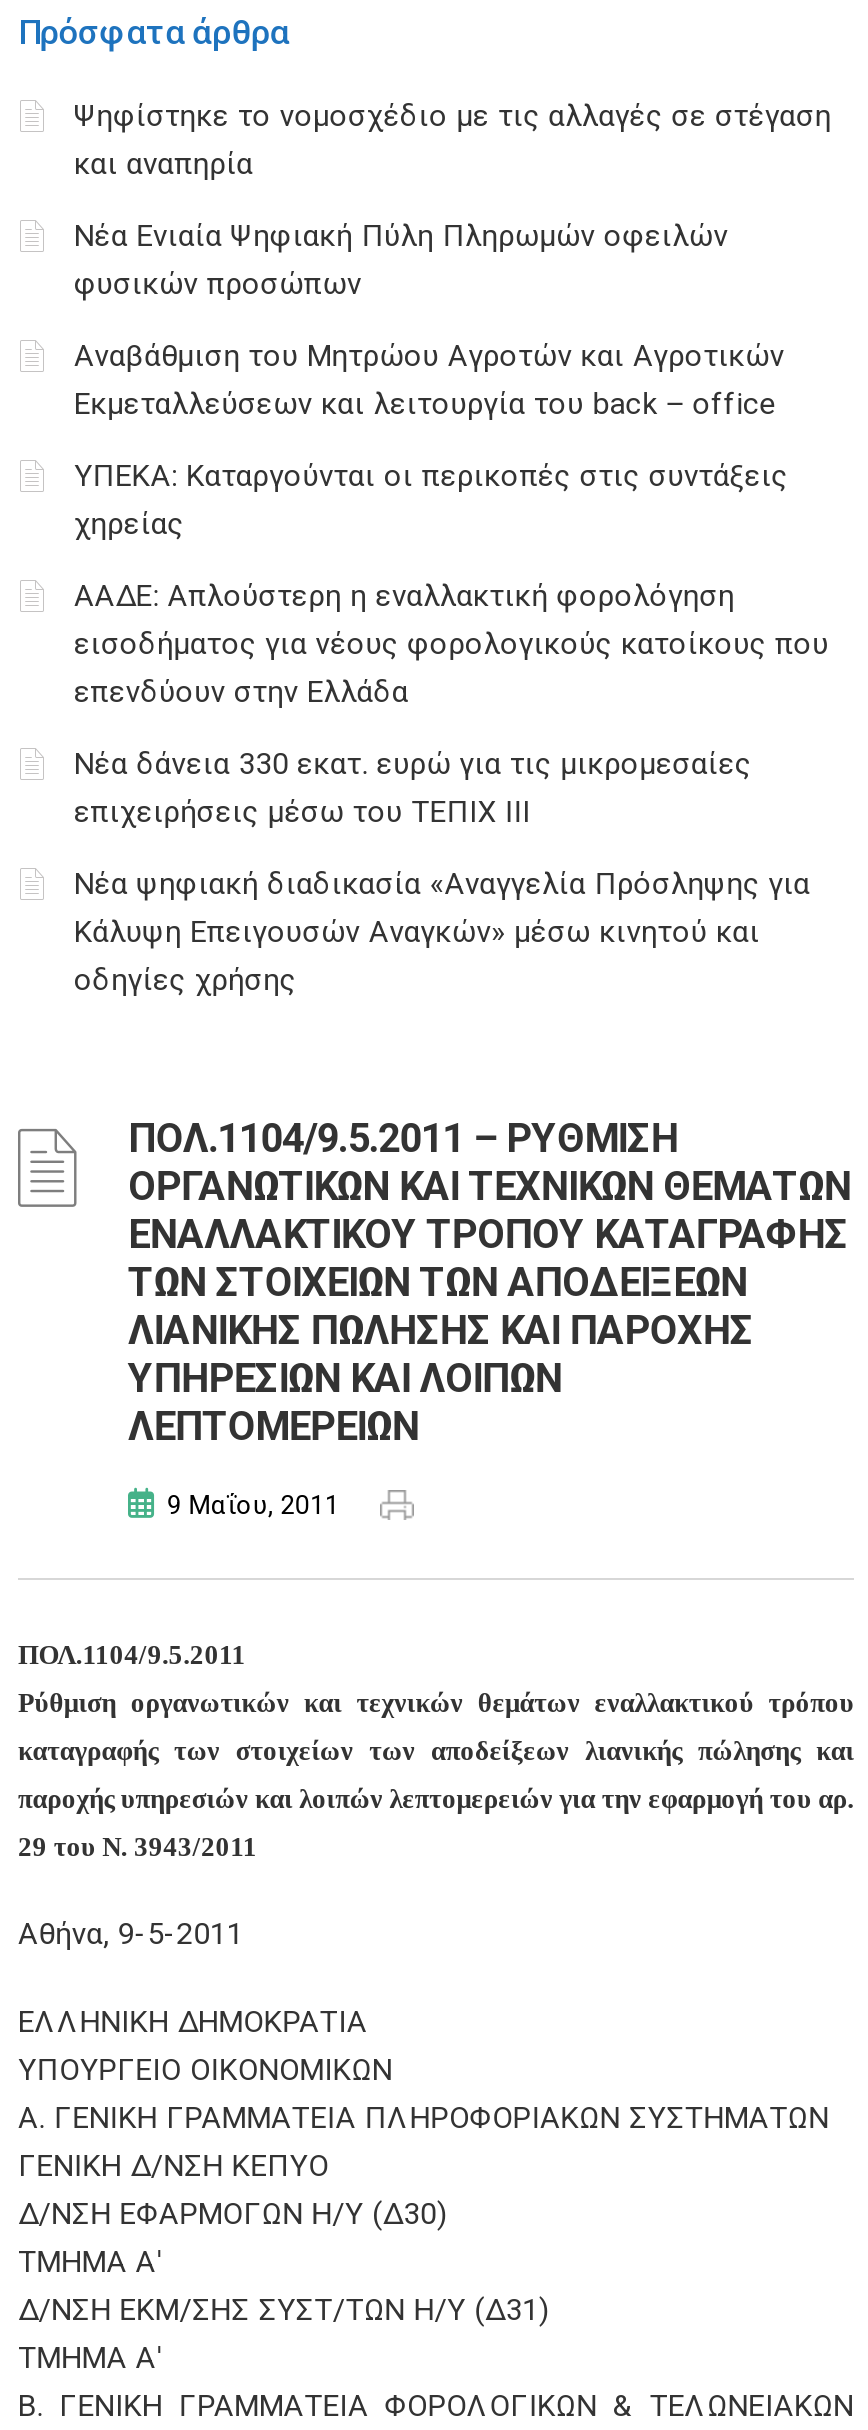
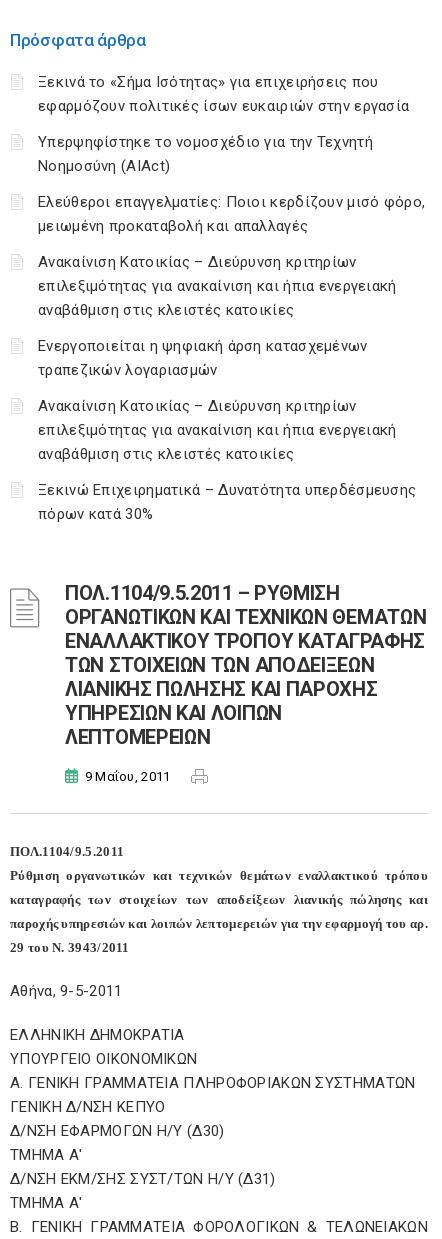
- Ψηφίστηκε το νομοσχέδιο με τις αλλαγές σε στέγαση
- και αναπηρία
+ Ξεκινά το «Σήμα Ισότητας» για επιχειρήσεις που
+ εφαρμόζουν πολιτικές ίσων ευκαιριών στην εργασία

- Νέα Ενιαία Ψηφιακή Πύλη Πληρωμών οφειλών
- φυσικών προσώπων
+ Υπερψηφίστηκε το νομοσχέδιο για την Τεχνητή
+ Νοημοσύνη (AIAct)

- Αναβάθμιση του Μητρώου Αγροτών και Αγροτικών
- Εκμεταλλεύσεων και λειτουργία του back – office
+ Ελεύθεροι επαγγελματίες: Ποιοι κερδίζουν μισό φόρο,
+ μειωμένη προκαταβολή και απαλλαγές

- ΥΠΕΚΑ: Καταργούνται οι περικοπές στις συντάξεις
- χηρείας
+ Ανακαίνιση Κατοικίας – Διεύρυνση κριτηρίων
+ επιλεξιμότητας για ανακαίνιση και ήπια ενεργειακή
+ αναβάθμιση στις κλειστές κατοικίες

- ΑΑΔΕ: Απλούστερη η εναλλακτική φορολόγηση
- εισοδήματος για νέους φορολογικούς κατοίκους που
- επενδύουν στην Ελλάδα
+ Ενεργοποιείται η ψηφιακή άρση κατασχεμένων
+ τραπεζικών λογαριασμών

- Νέα δάνεια 330 εκατ. ευρώ για τις μικρομεσαίες
- επιχειρήσεις μέσω του ΤΕΠΙΧ ΙΙΙ
+ Ανακαίνιση Κατοικίας – Διεύρυνση κριτηρίων
+ επιλεξιμότητας για ανακαίνιση και ήπια ενεργειακή
+ αναβάθμιση στις κλειστές κατοικίες

- Νέα ψηφιακή διαδικασία «Αναγγελία Πρόσληψης για
- Κάλυψη Επειγουσών Αναγκών» μέσω κινητού και
- οδηγίες χρήσης
+ Ξεκινώ Επιχειρηματικά – Δυνατότητα υπερδέσμευσης
+ πόρων κατά 30%
